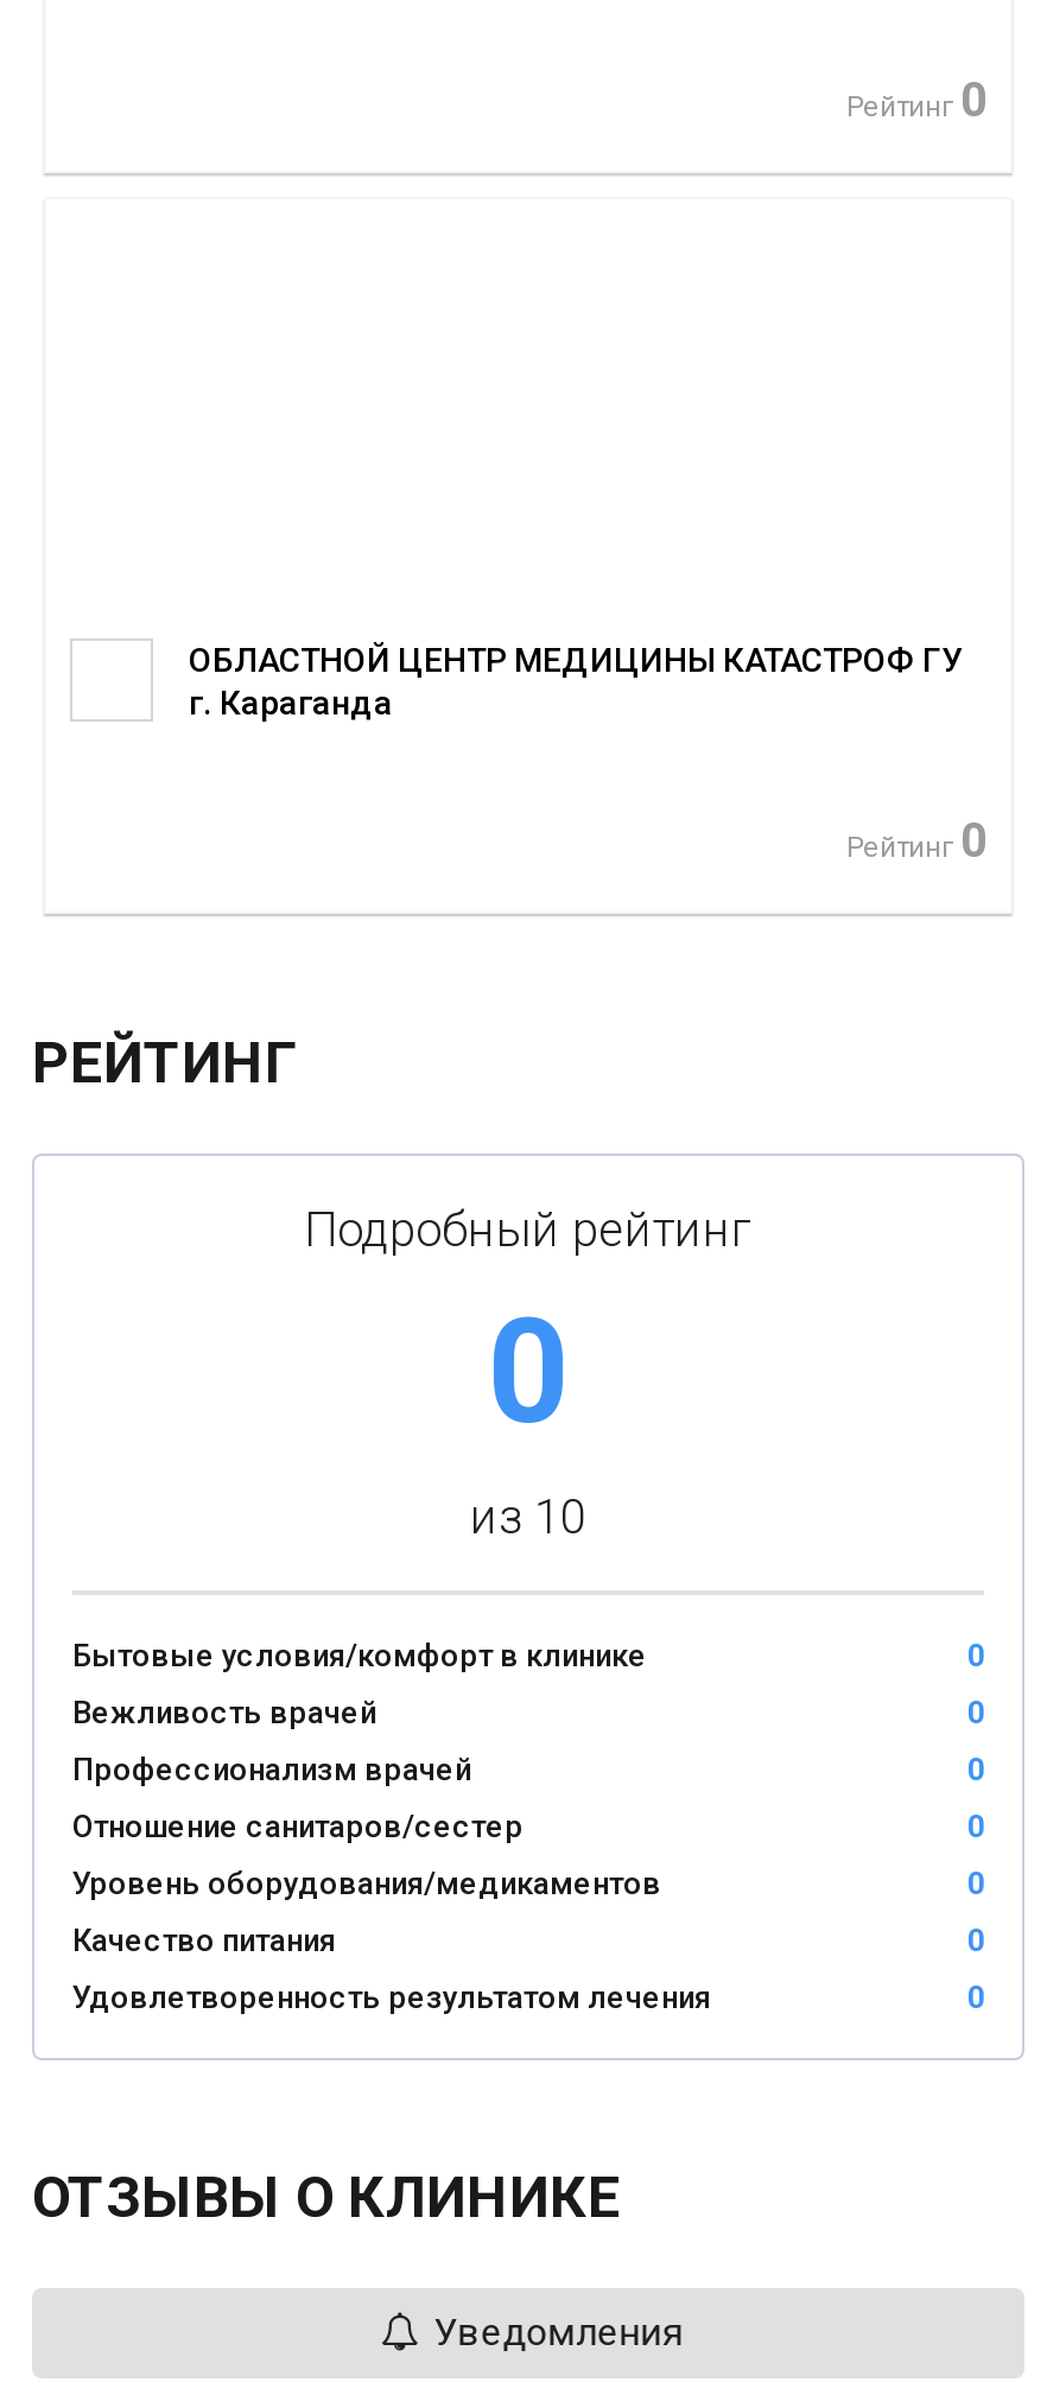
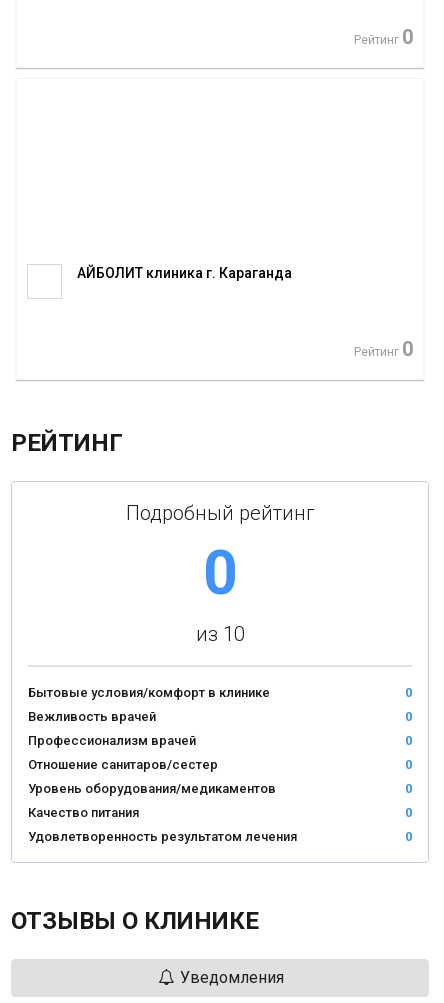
- ОБЛАСТНОЙ ЦЕНТР МЕДИЦИНЫ КАТАСТРОФ ГУ
- г. Караганда
+ АЙБОЛИТ клиника г. Караганда
